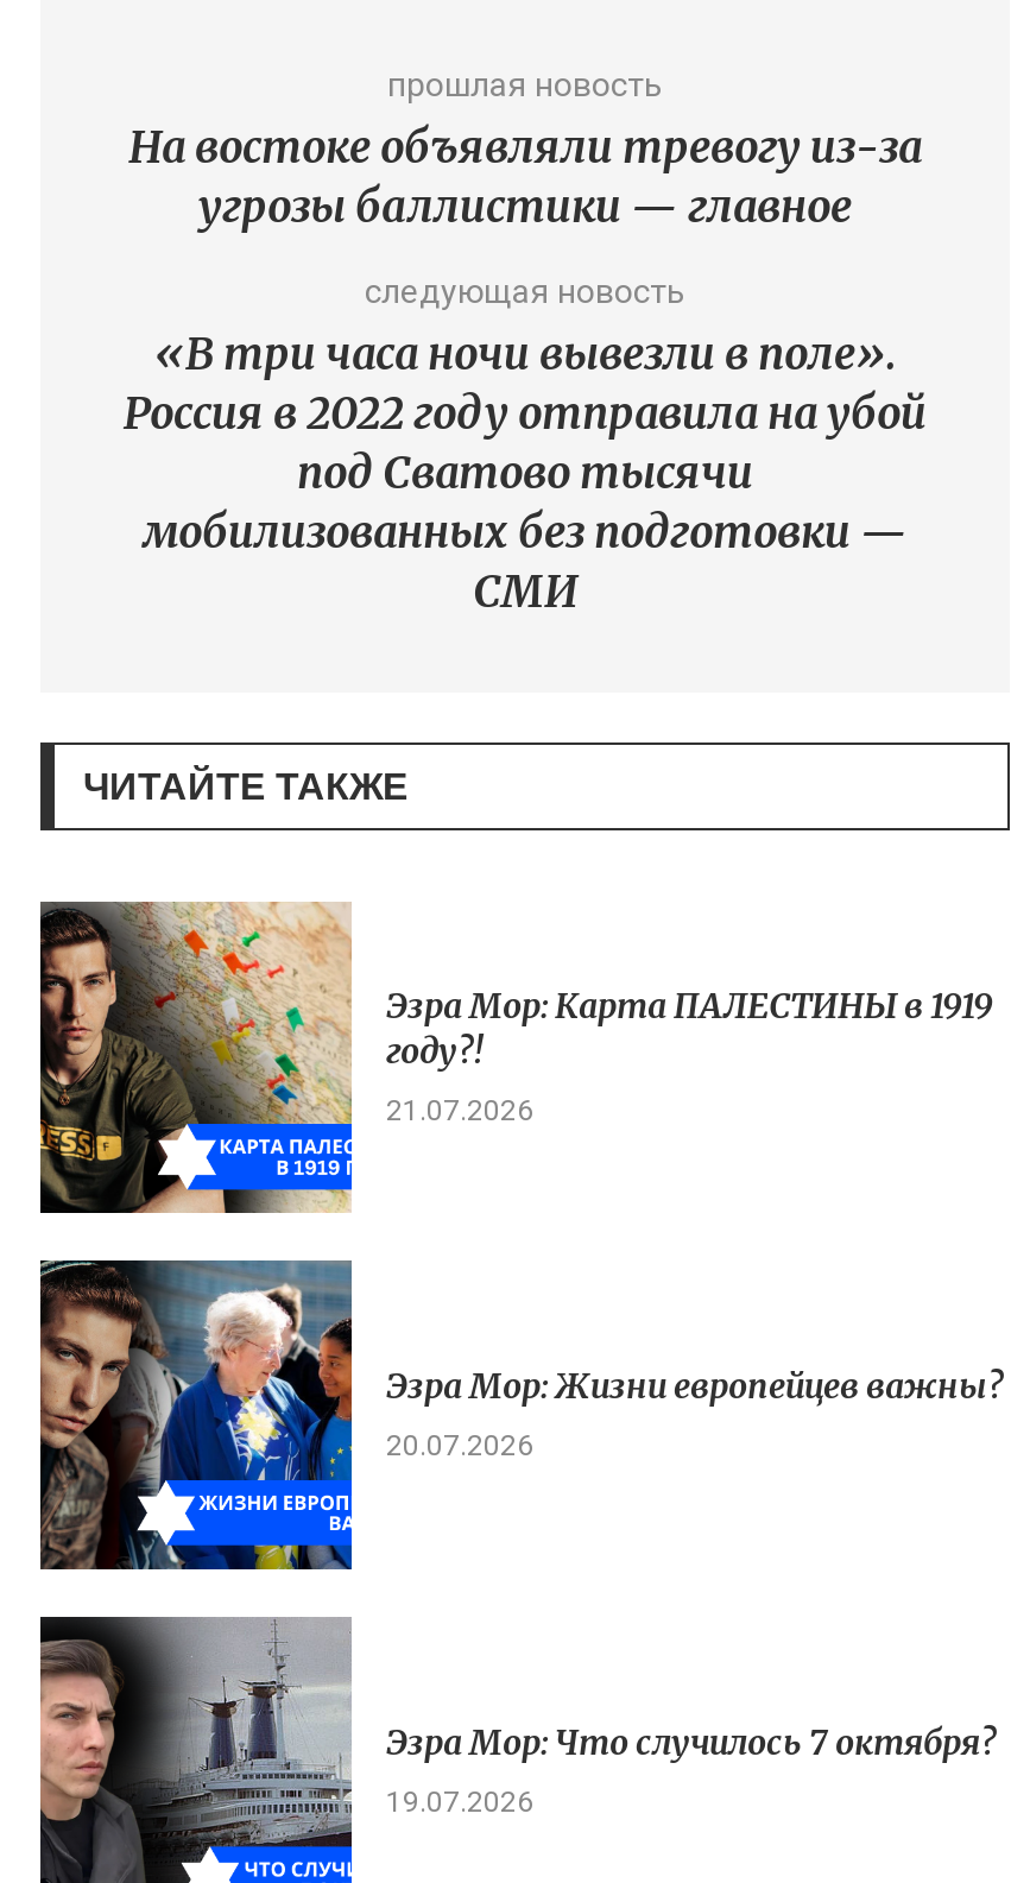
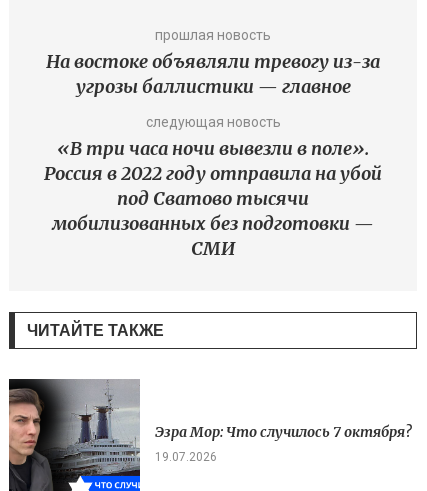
- [image]
- Эзра Мор: Карта ПАЛЕСТИНЫ в 1919
- году?!
- 21.07.2026

- [image]
- Эзра Мор: Жизни европейцев важны?
- 20.07.2026
